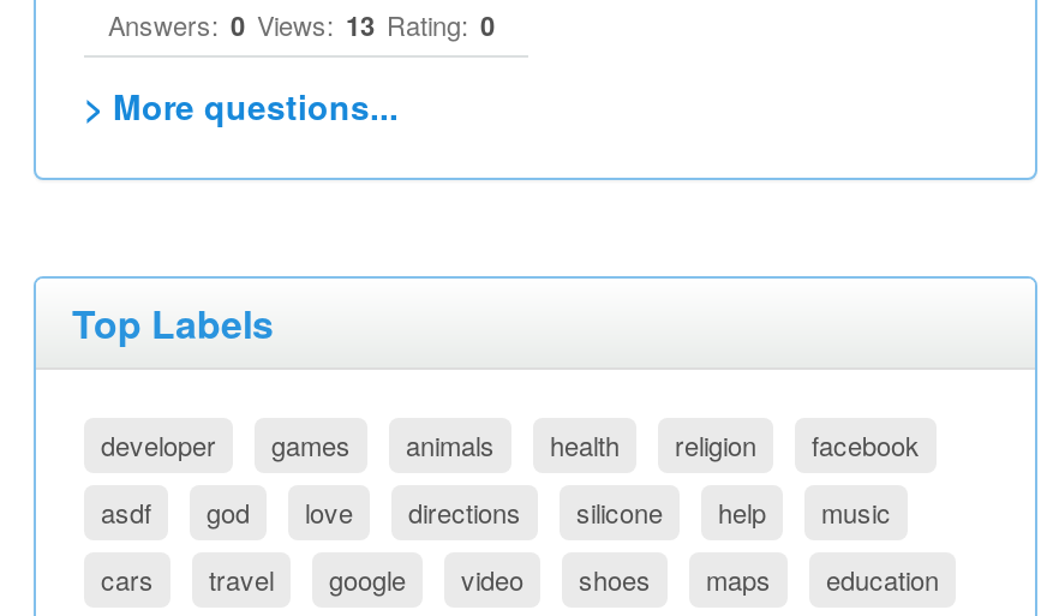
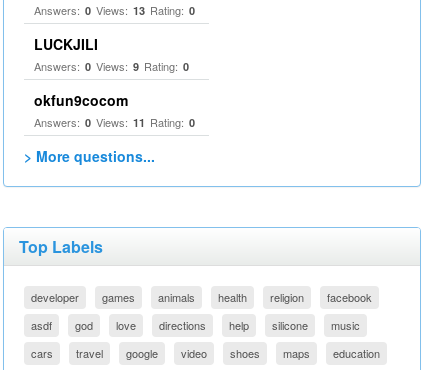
+ LUCKJILI
+ Answers: 0 Views: 9 Rating: 0
+ okfun9cocom
+ Answers: 0 Views: 11 Rating: 0

moved down: silicone
